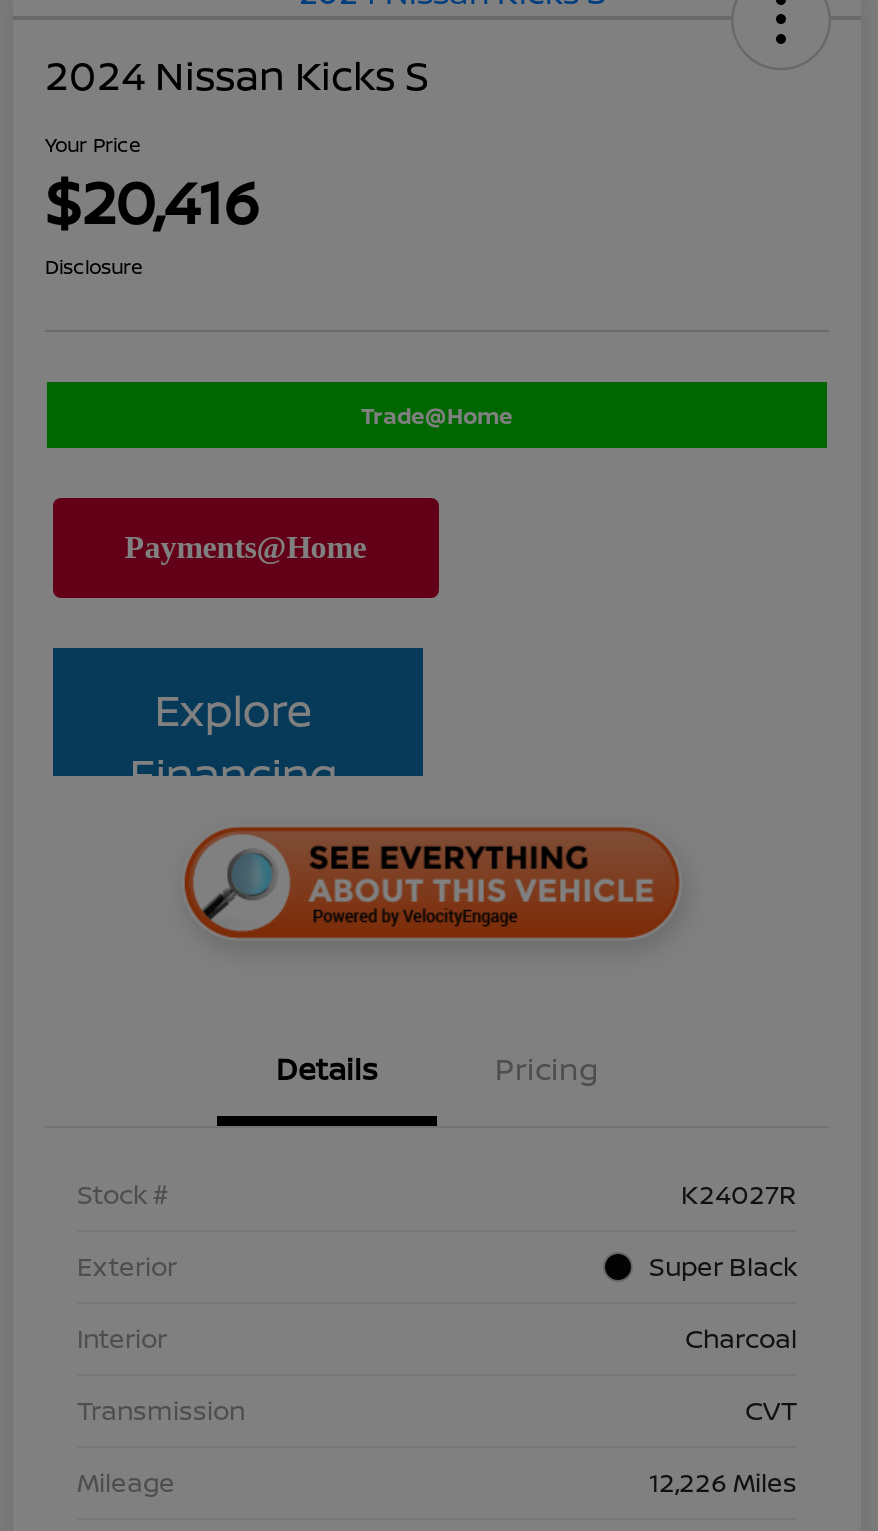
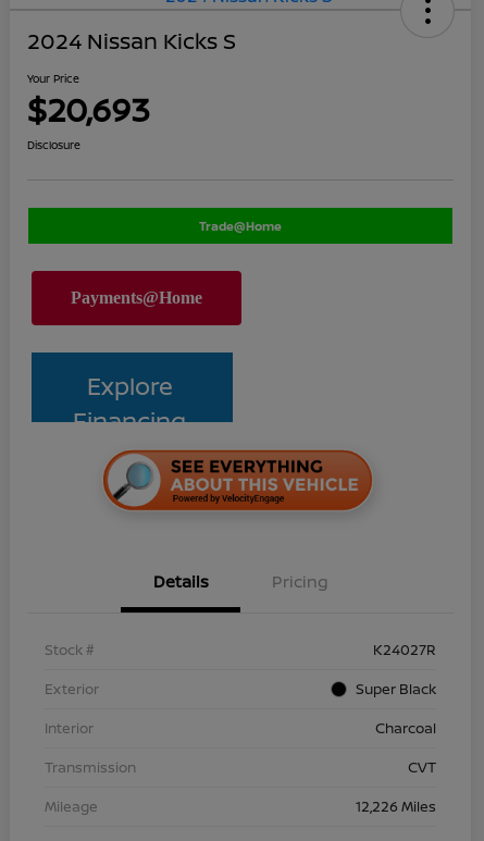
- $20,416
+ $20,693
